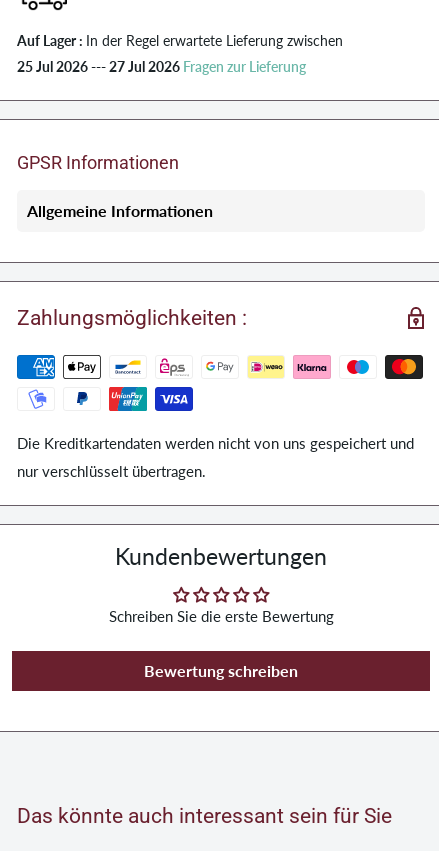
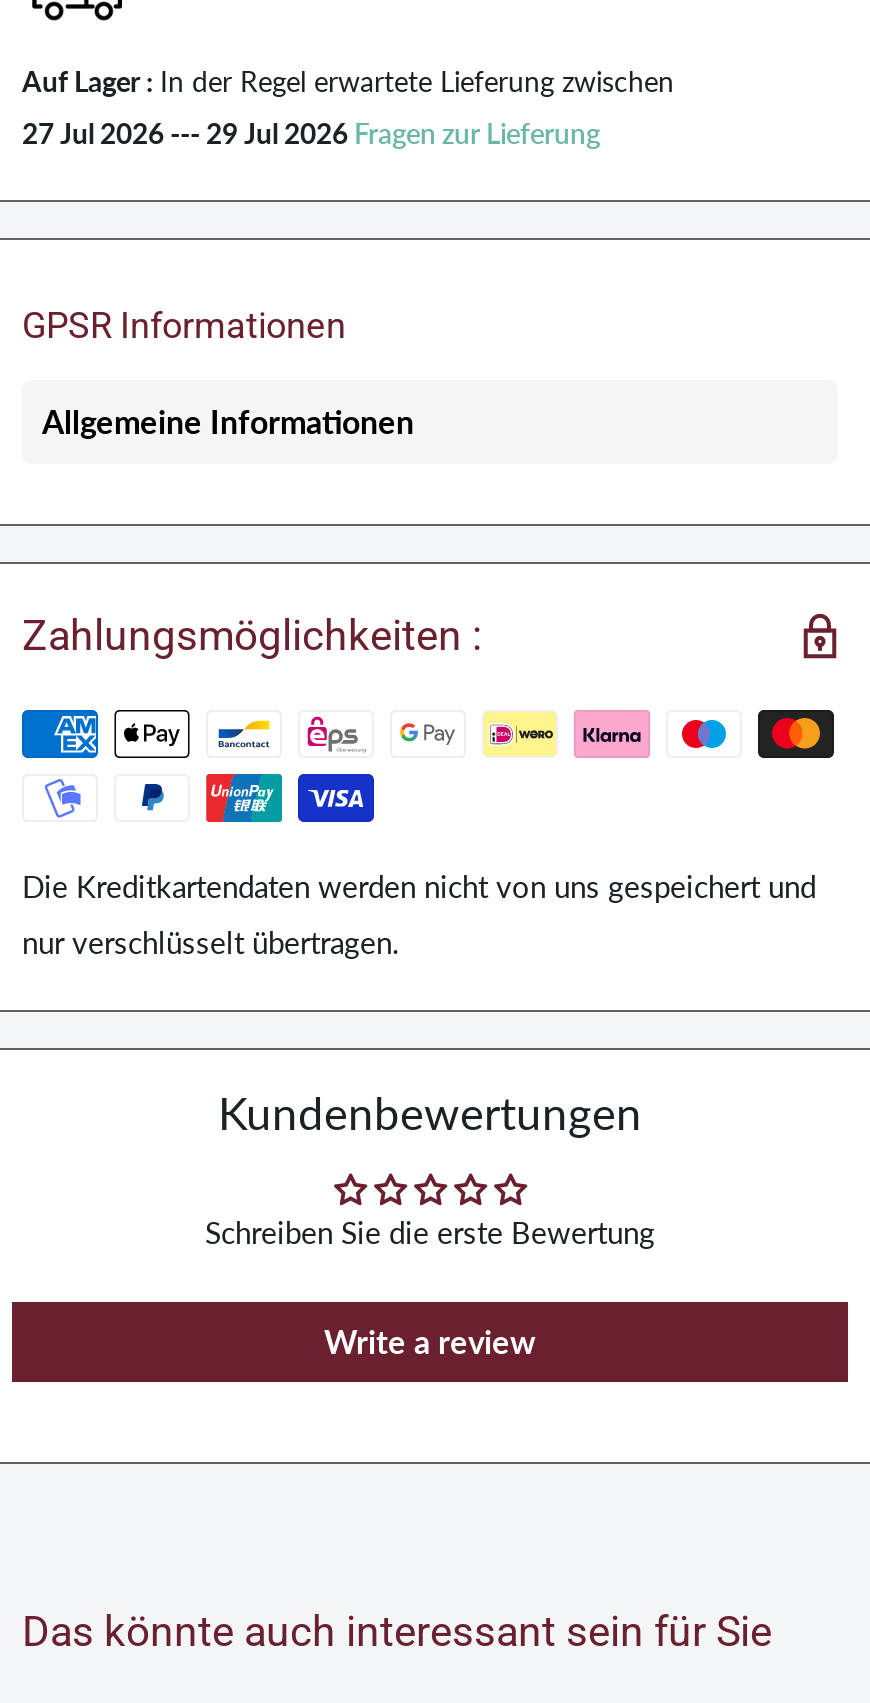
- 25 Jul 2026 --- 27 Jul 2026 Fragen zur Lieferung
+ 27 Jul 2026 --- 29 Jul 2026 Fragen zur Lieferung

- Bewertung schreiben
+ Write a review
